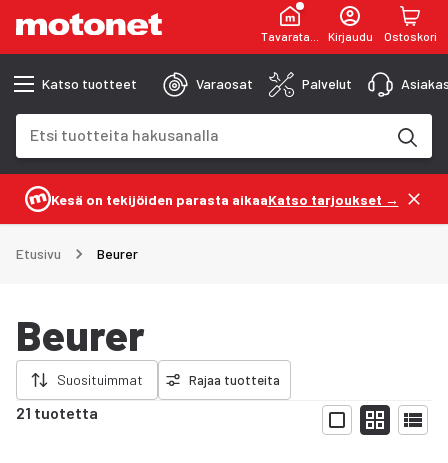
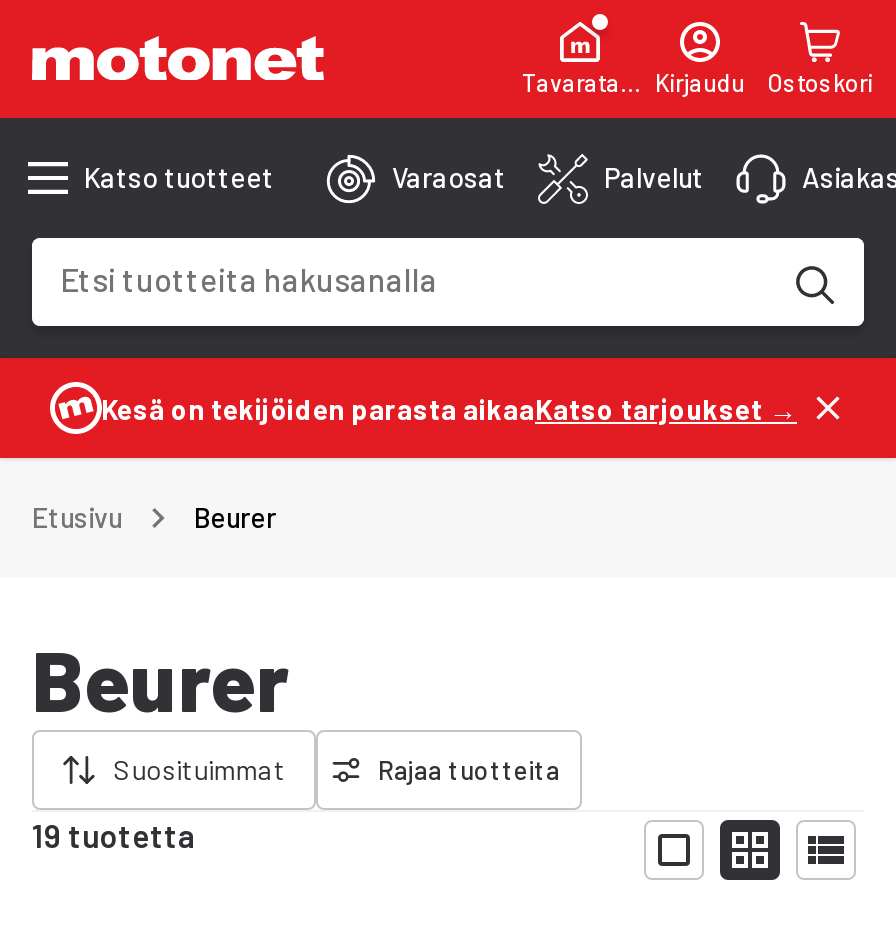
- 21 tuotetta
+ 19 tuotetta
